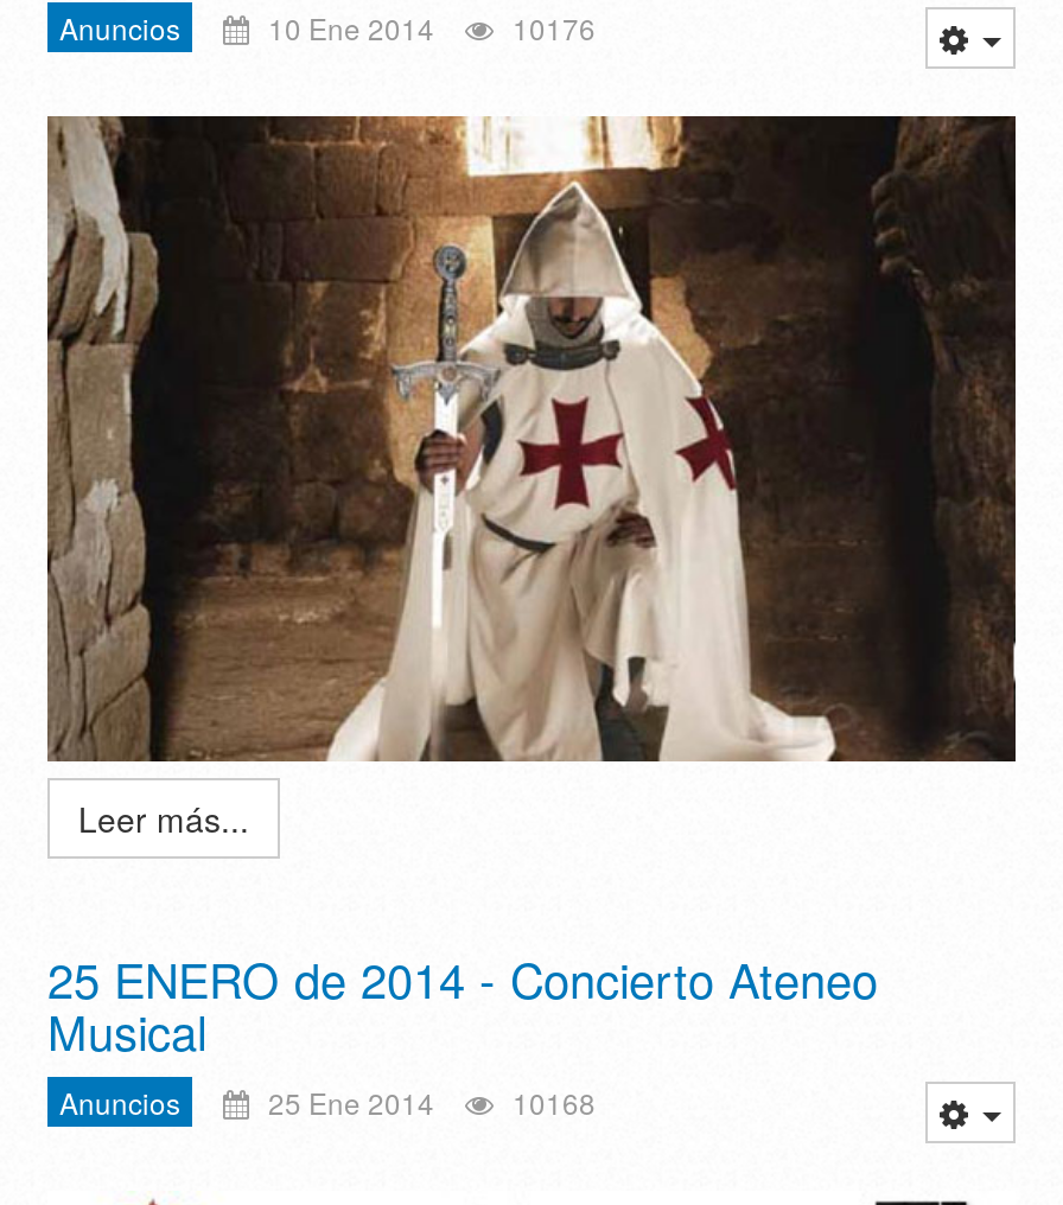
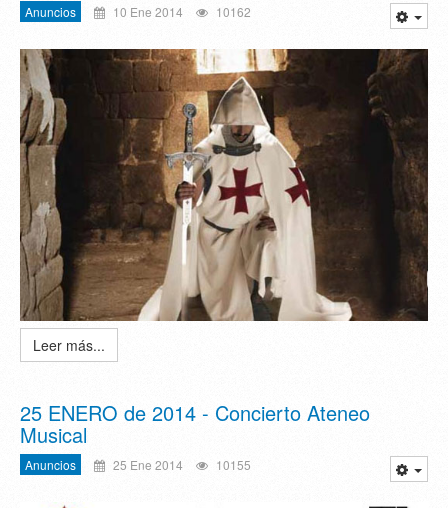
- Anuncios 10 Ene 2014 10176
+ Anuncios 10 Ene 2014 10162

- Anuncios 25 Ene 2014 10168
+ Anuncios 25 Ene 2014 10155
